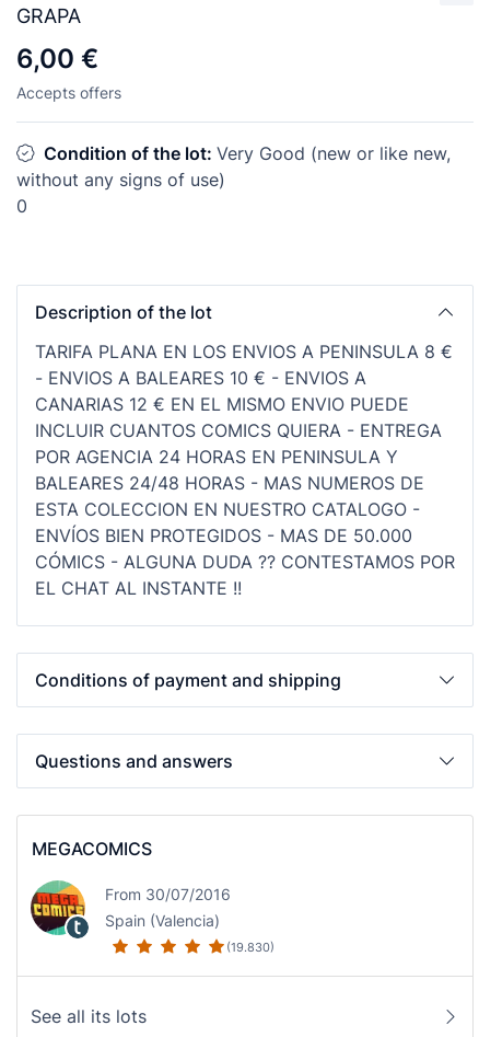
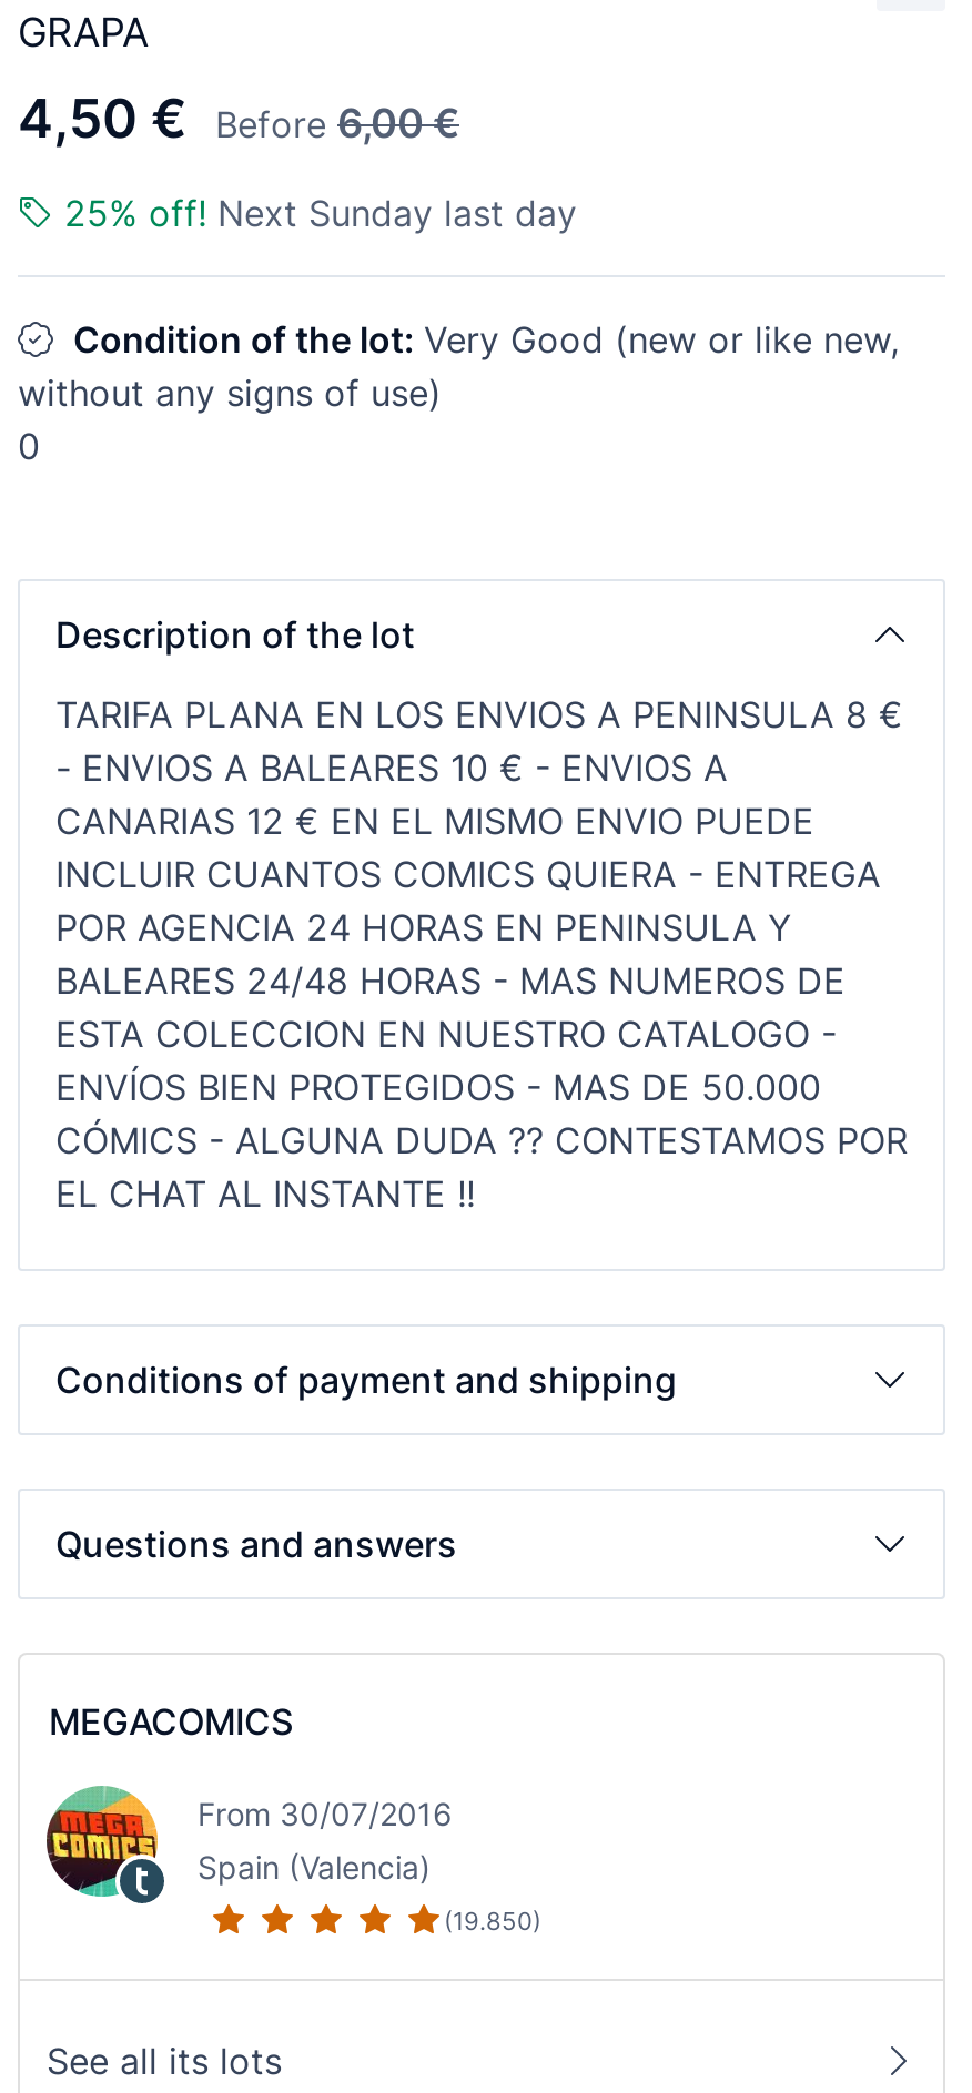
- 6,00 €
- Accepts offers
+ 4,50 €
+ Before 6,00 €
+ 25% off! Next Sunday last day

- (19.830)
+ (19.850)
